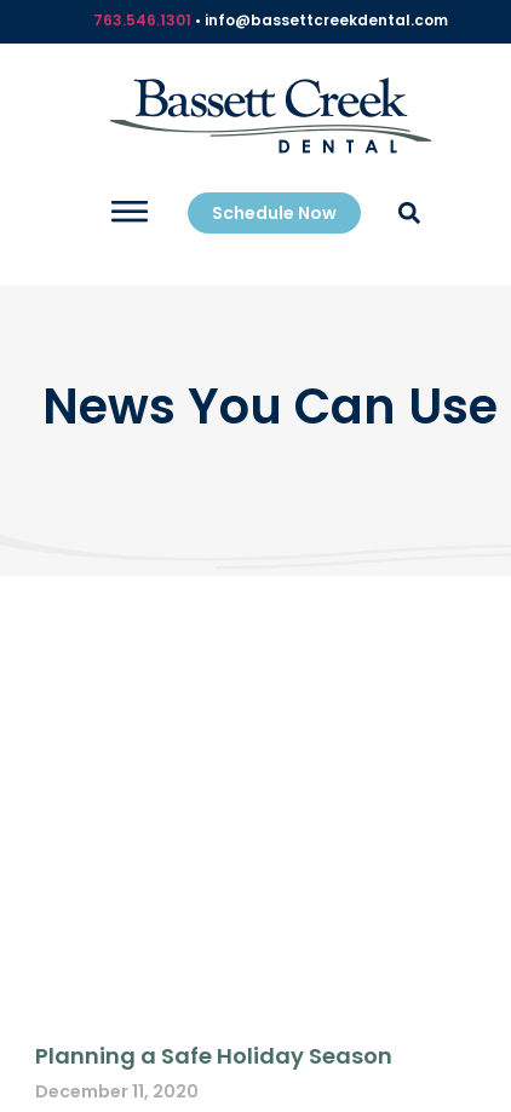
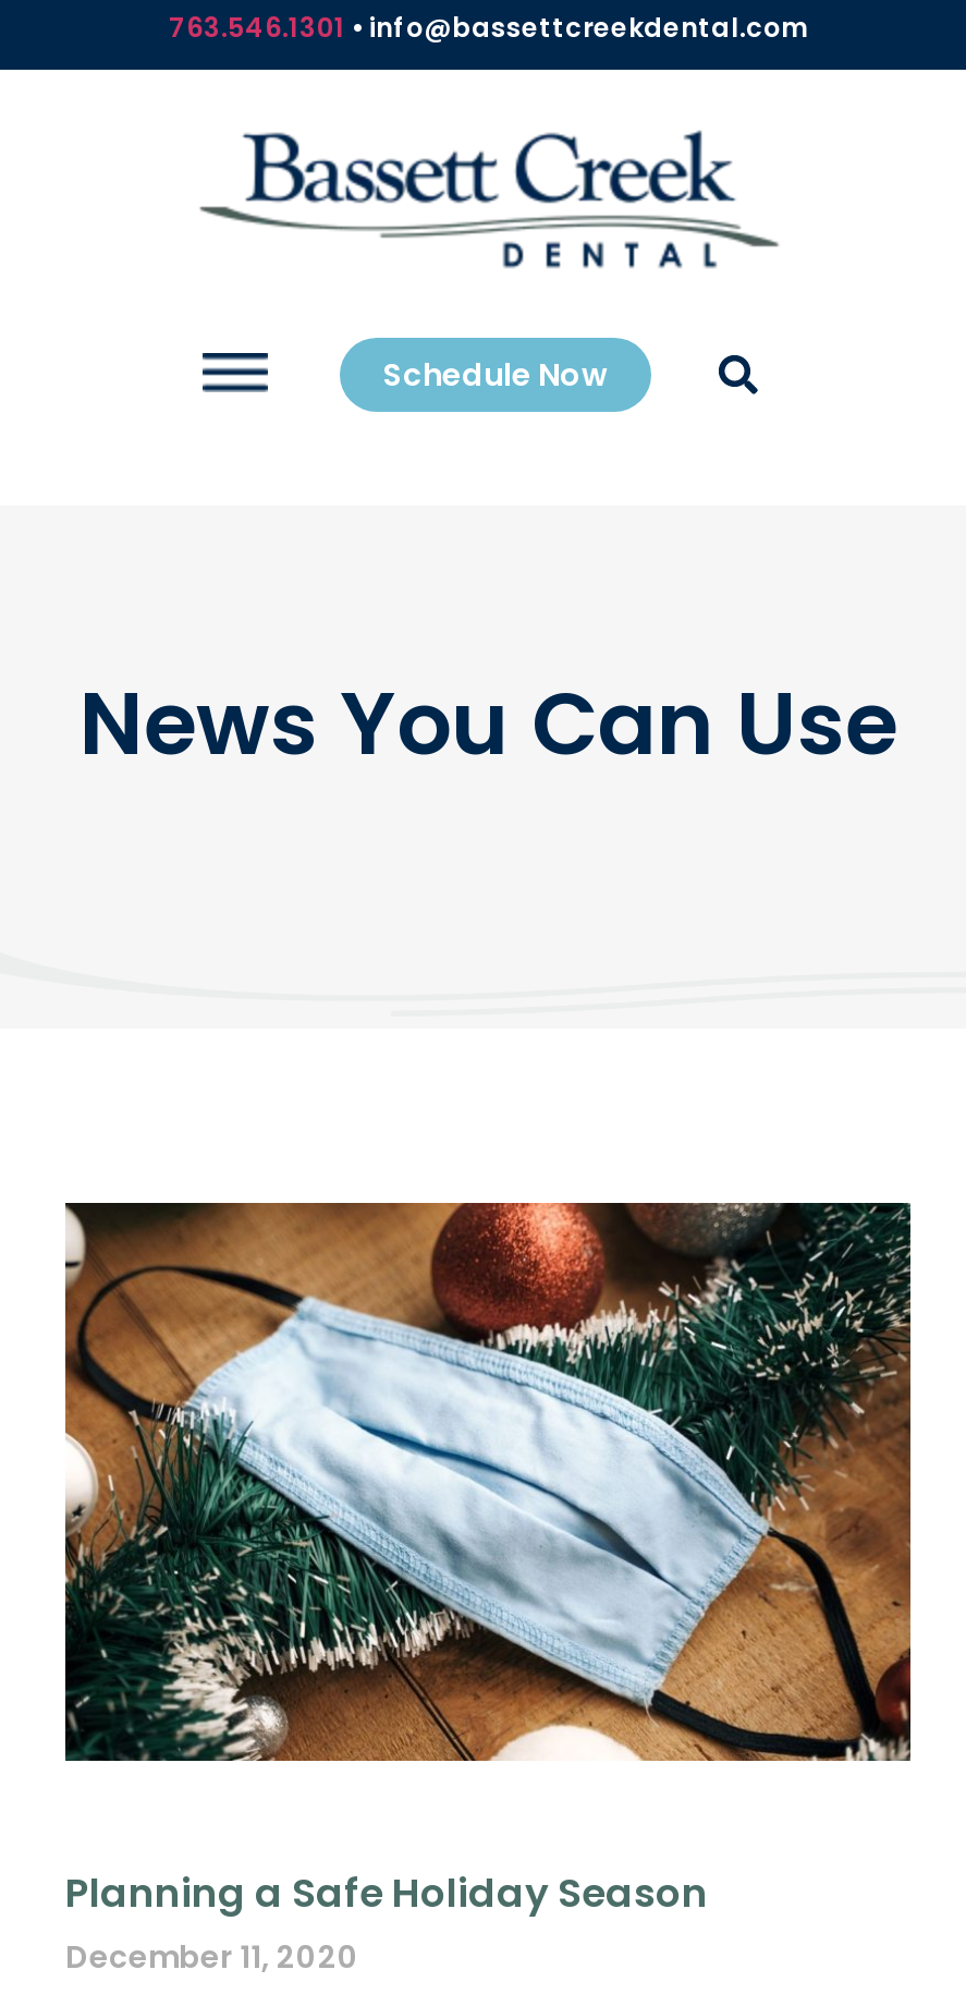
+ [image]
